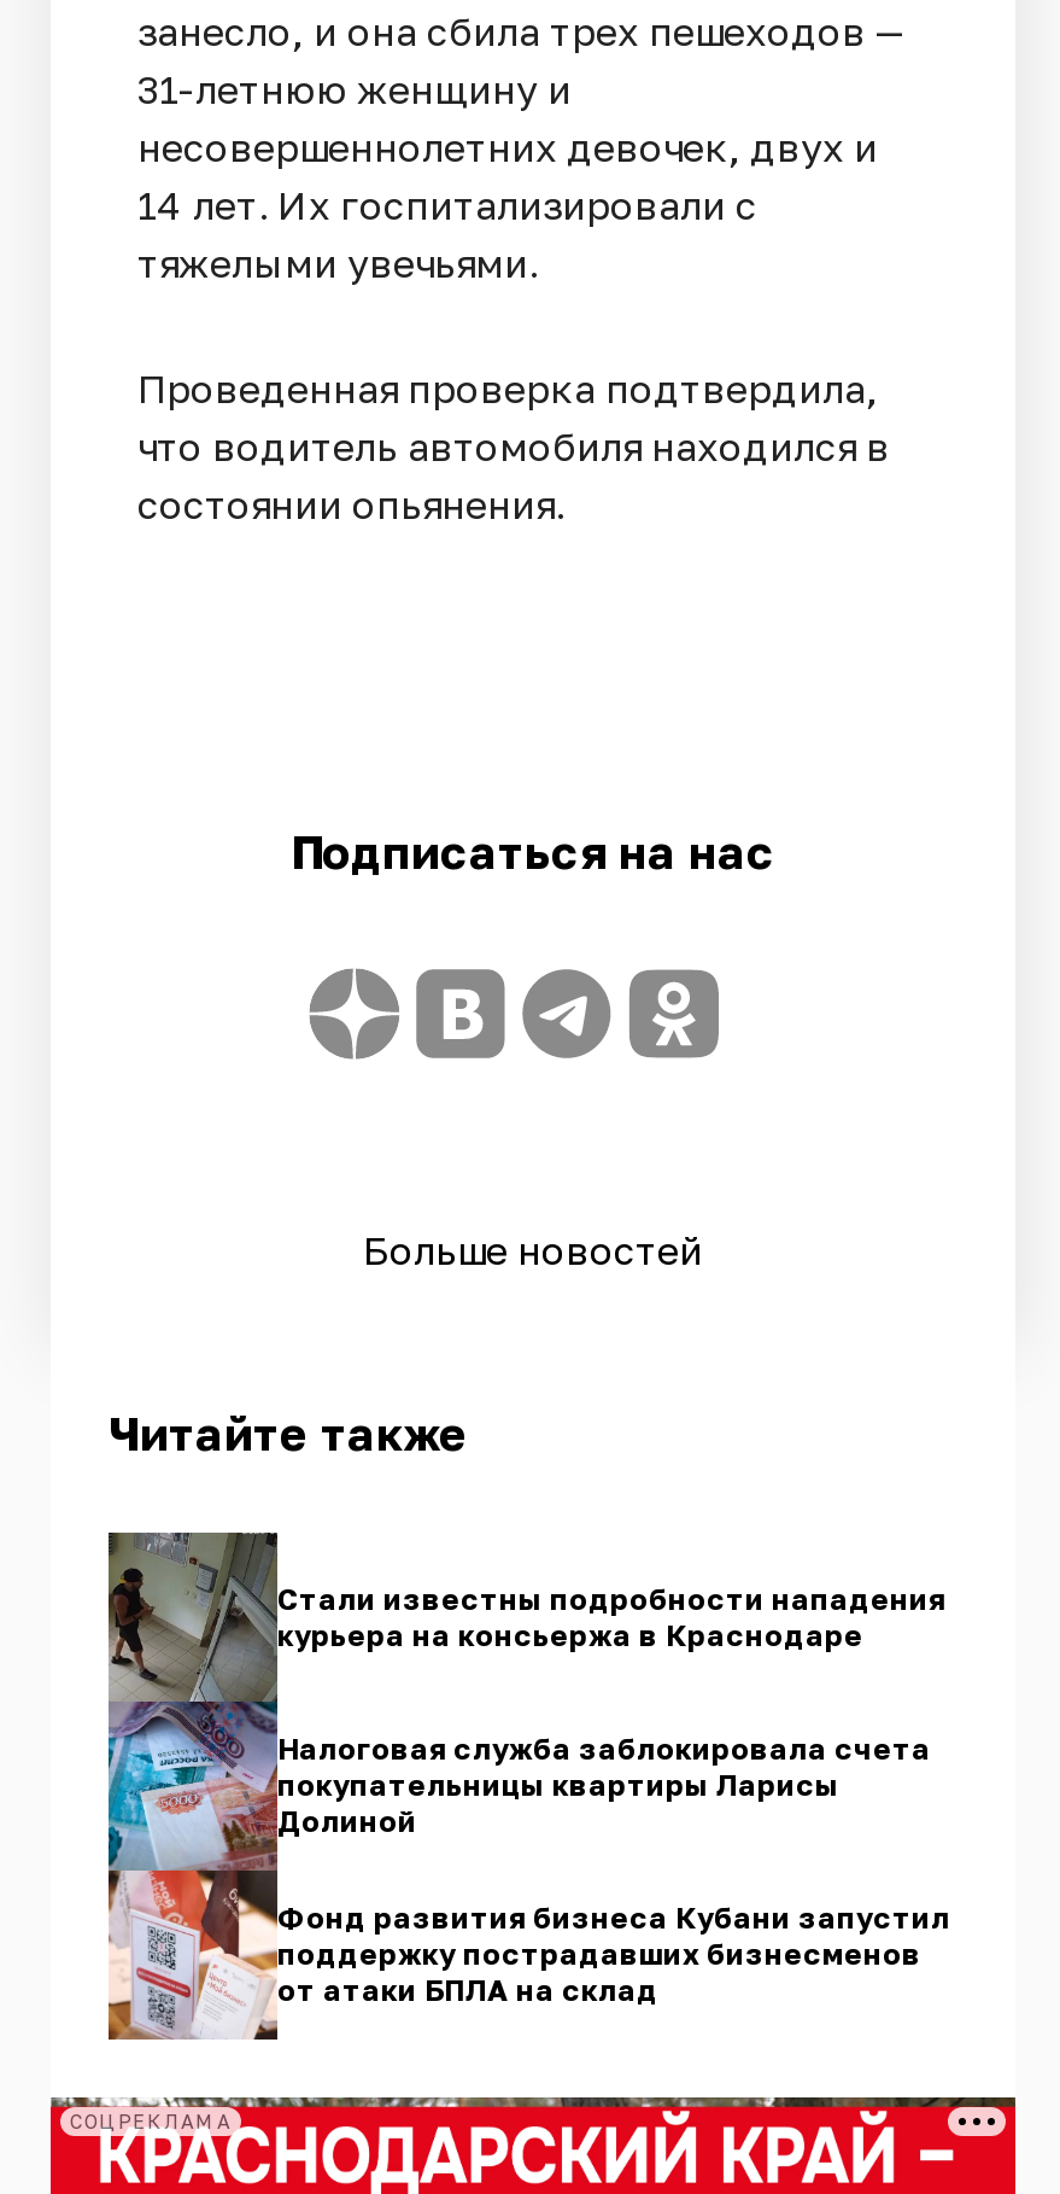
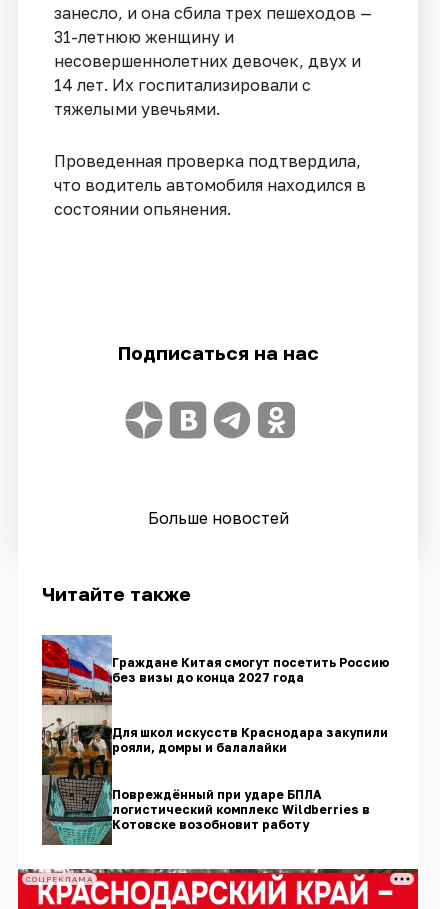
- [image]
- Стали известны подробности нападения
- курьера на консьержа в Краснодаре
+ [image]
+ Граждане Китая смогут посетить Россию
+ без визы до конца 2027 года

- Налоговая служба заблокировала счета
- покупательницы квартиры Ларисы
- Долиной
+ Для школ искусств Краснодара закупили
+ рояли, домры и балалайки

- Фонд развития бизнеса Кубани запустил
- поддержку пострадавших бизнесменов
- от атаки БПЛА на склад
+ Повреждённый при ударе БПЛА
+ логистический комплекс Wildberries в
+ Котовске возобновит работу
